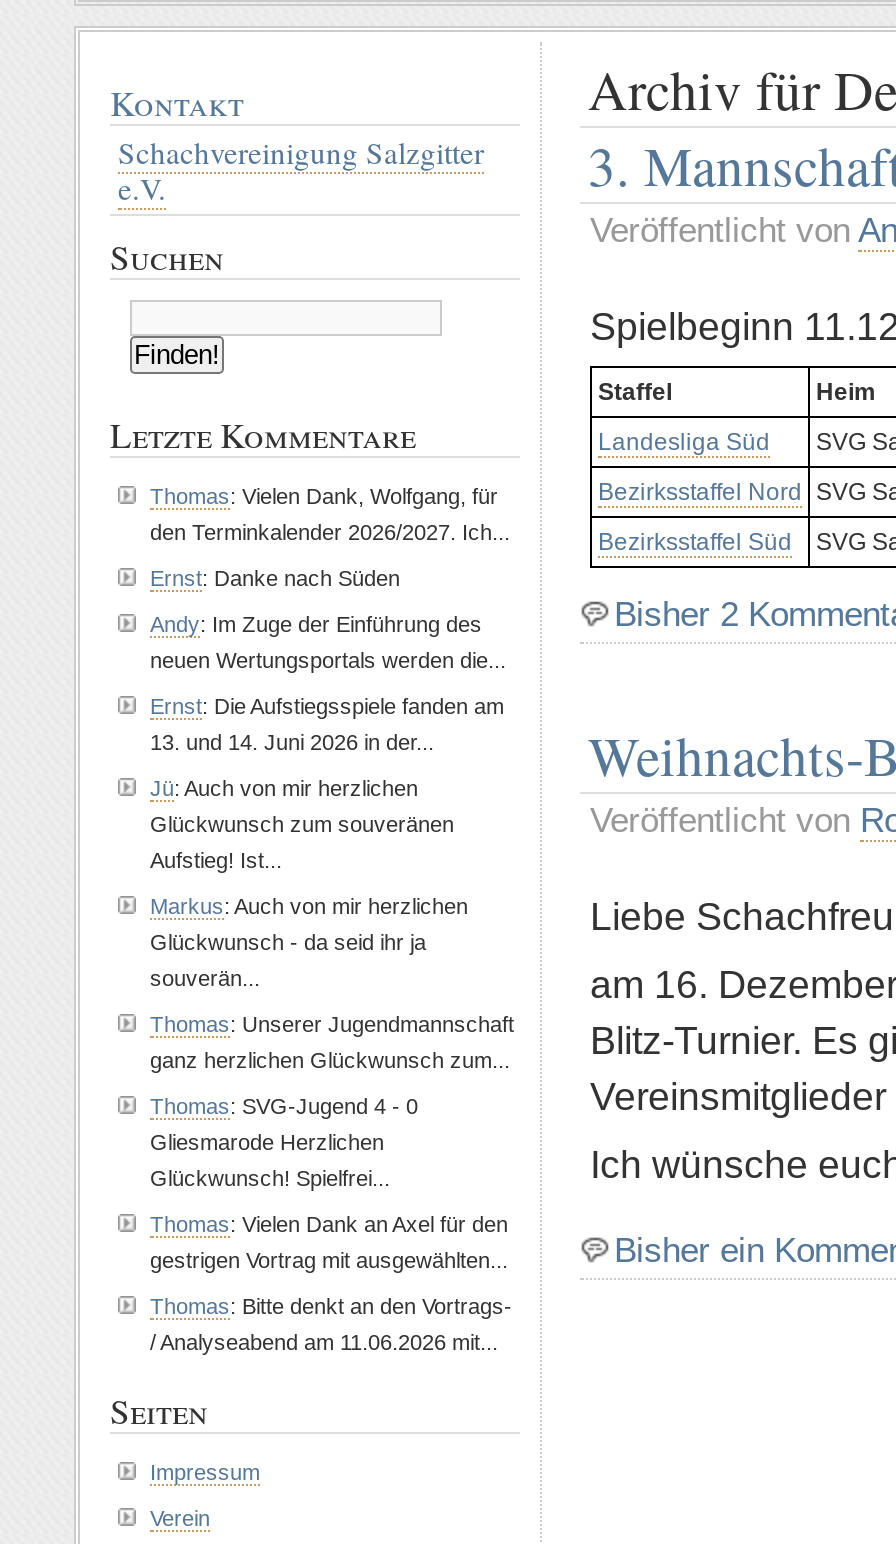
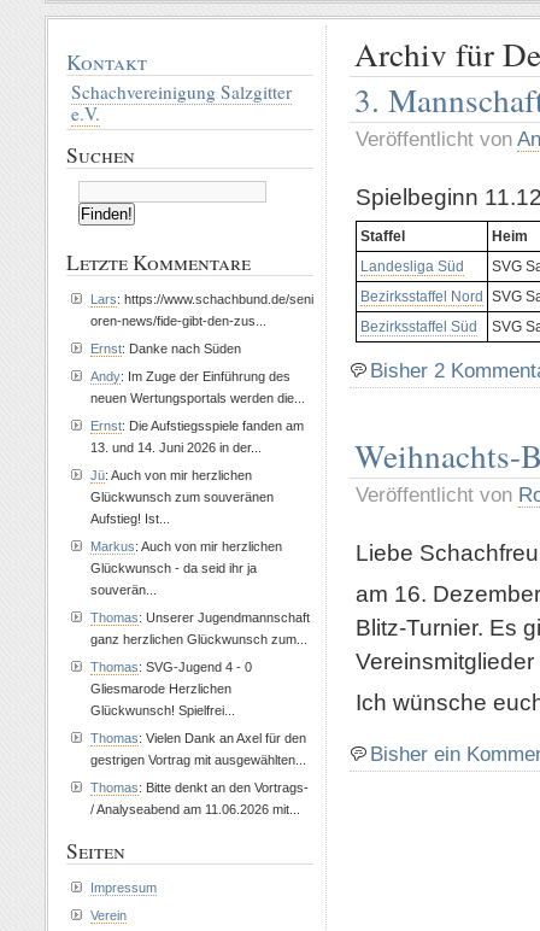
- Thomas: Vielen Dank, Wolfgang, für
+ Lars: https://www.schachbund.de/seni

- den Terminkalender 2026/2027. Ich...
+ oren-news/fide-gibt-den-zus...
